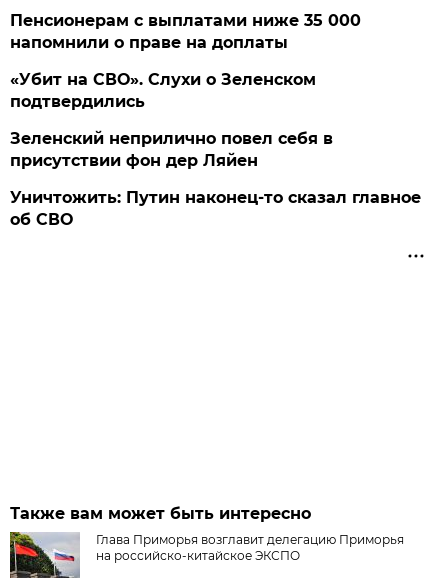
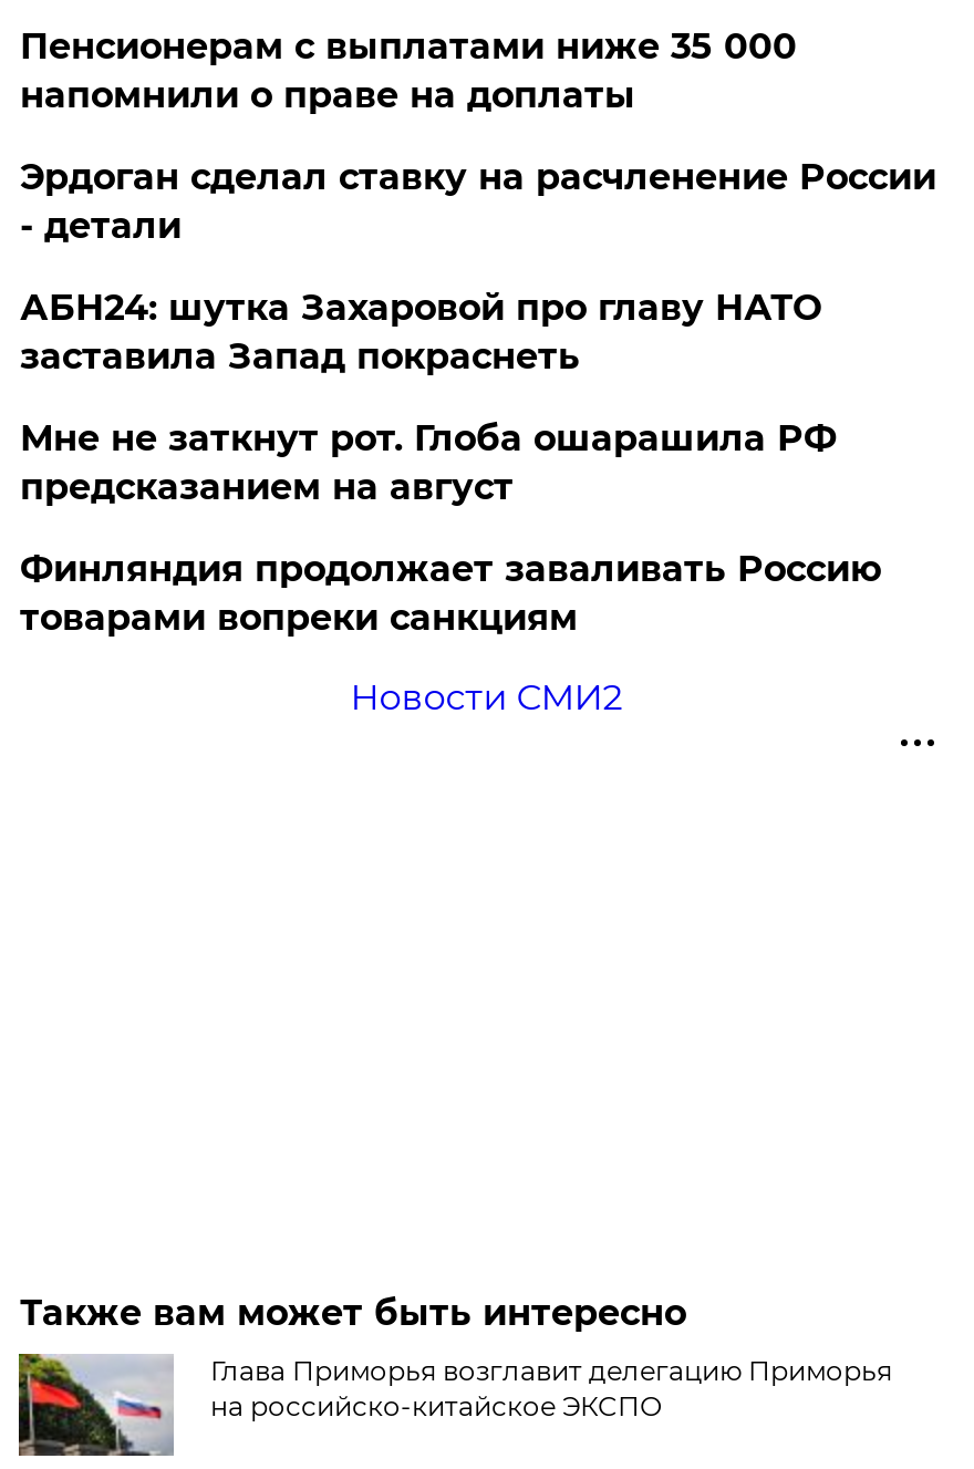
- «Убит на СВО». Слухи о Зеленском
- подтвердились
- Зеленский неприлично повел cебя в
- присутствии фон дер Ляйен
- Уничтожить: Путин наконец-то сказал главное
- об СВО
+ Эрдоган сделал ставку на расчленение России
+ - детали
+ АБН24: шутка Захаровой про главу НАТО
+ заставила Запад покраснеть
+ Мне не заткнут рот. Глоба ошарашила РФ
+ предсказанием на август
+ Финляндия продолжает заваливать Россию
+ товарами вопреки санкциям
+ Новости СМИ2
